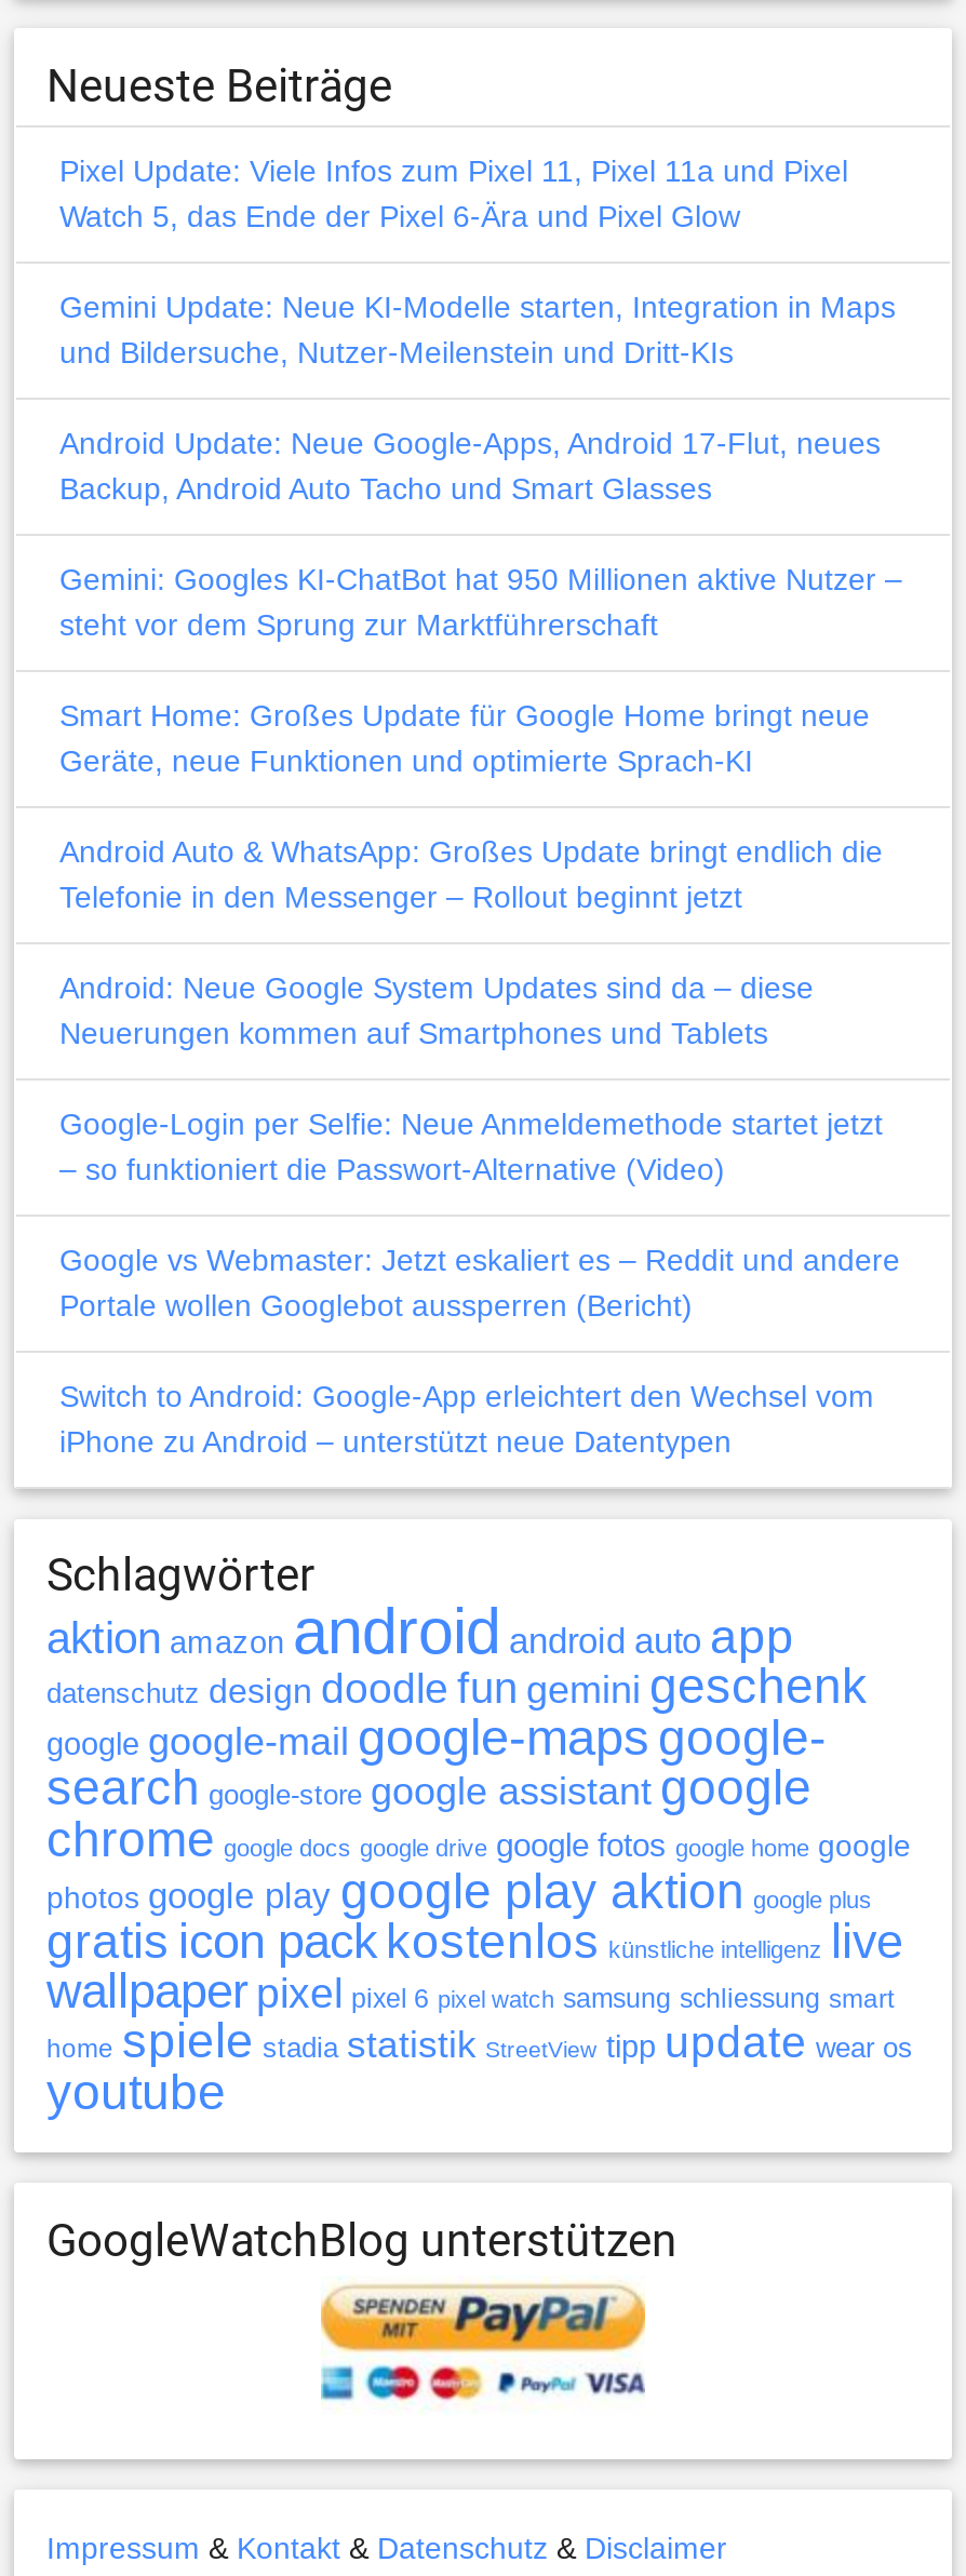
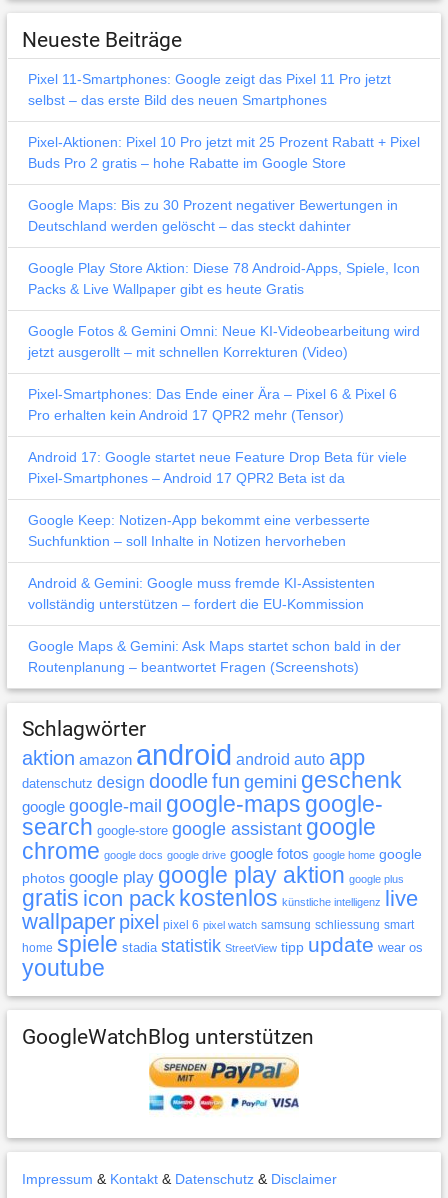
- Pixel Update: Viele Infos zum Pixel 11, Pixel 11a und Pixel
- Watch 5, das Ende der Pixel 6-Ära und Pixel Glow
+ Pixel 11-Smartphones: Google zeigt das Pixel 11 Pro jetzt
+ selbst – das erste Bild des neuen Smartphones

- Gemini Update: Neue KI-Modelle starten, Integration in Maps
- und Bildersuche, Nutzer-Meilenstein und Dritt-KIs
+ Pixel-Aktionen: Pixel 10 Pro jetzt mit 25 Prozent Rabatt + Pixel
+ Buds Pro 2 gratis – hohe Rabatte im Google Store

- Android Update: Neue Google-Apps, Android 17-Flut, neues
- Backup, Android Auto Tacho und Smart Glasses
+ Google Maps: Bis zu 30 Prozent negativer Bewertungen in
+ Deutschland werden gelöscht – das steckt dahinter

- Gemini: Googles KI-ChatBot hat 950 Millionen aktive Nutzer –
- steht vor dem Sprung zur Marktführerschaft
+ Google Play Store Aktion: Diese 78 Android-Apps, Spiele, Icon
+ Packs & Live Wallpaper gibt es heute Gratis

- Smart Home: Großes Update für Google Home bringt neue
- Geräte, neue Funktionen und optimierte Sprach-KI
+ Google Fotos & Gemini Omni: Neue KI-Videobearbeitung wird
+ jetzt ausgerollt – mit schnellen Korrekturen (Video)

- Android Auto & WhatsApp: Großes Update bringt endlich die
- Telefonie in den Messenger – Rollout beginnt jetzt
+ Pixel-Smartphones: Das Ende einer Ära – Pixel 6 & Pixel 6
+ Pro erhalten kein Android 17 QPR2 mehr (Tensor)

- Android: Neue Google System Updates sind da – diese
- Neuerungen kommen auf Smartphones und Tablets
+ Android 17: Google startet neue Feature Drop Beta für viele
+ Pixel-Smartphones – Android 17 QPR2 Beta ist da

- Google-Login per Selfie: Neue Anmeldemethode startet jetzt
- – so funktioniert die Passwort-Alternative (Video)
+ Google Keep: Notizen-App bekommt eine verbesserte
+ Suchfunktion – soll Inhalte in Notizen hervorheben

- Google vs Webmaster: Jetzt eskaliert es – Reddit und andere
- Portale wollen Googlebot aussperren (Bericht)
+ Android & Gemini: Google muss fremde KI-Assistenten
+ vollständig unterstützen – fordert die EU-Kommission

- Switch to Android: Google-App erleichtert den Wechsel vom
- iPhone zu Android – unterstützt neue Datentypen
+ Google Maps & Gemini: Ask Maps startet schon bald in der
+ Routenplanung – beantwortet Fragen (Screenshots)
